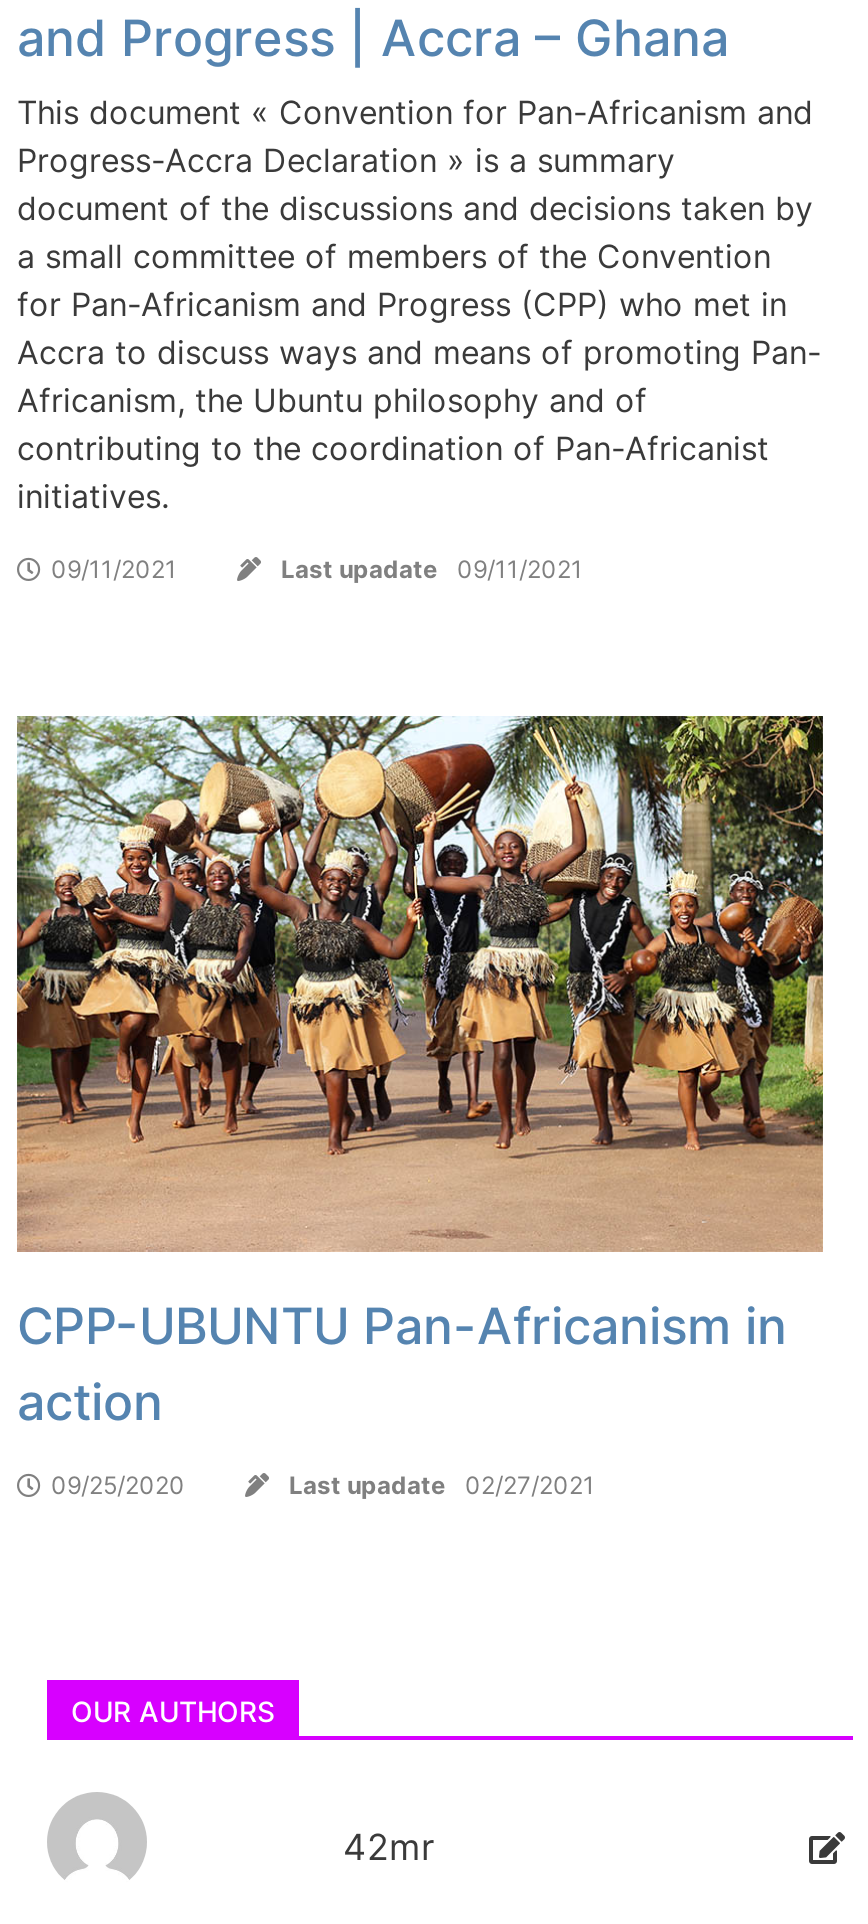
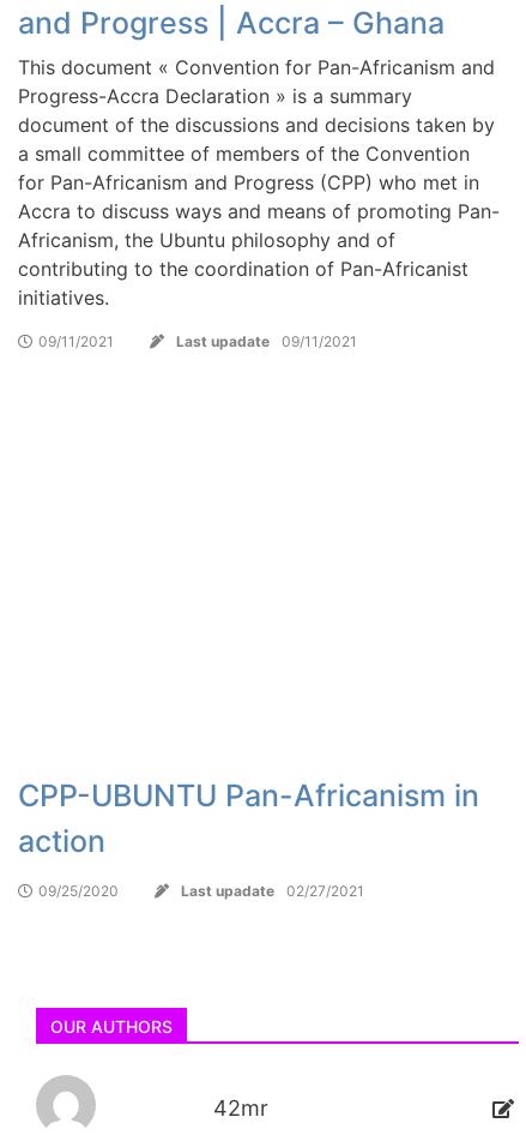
- [image]
